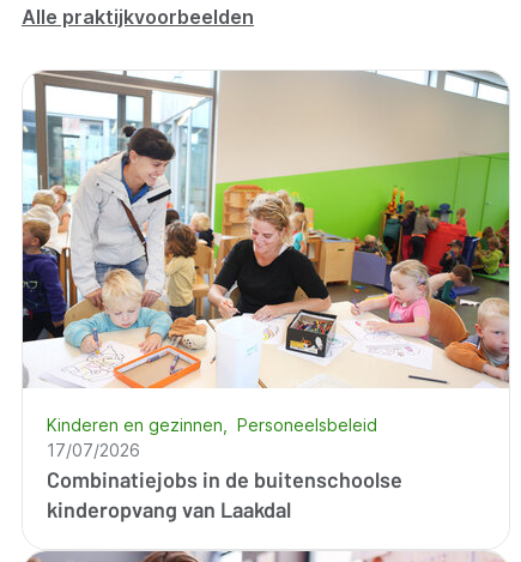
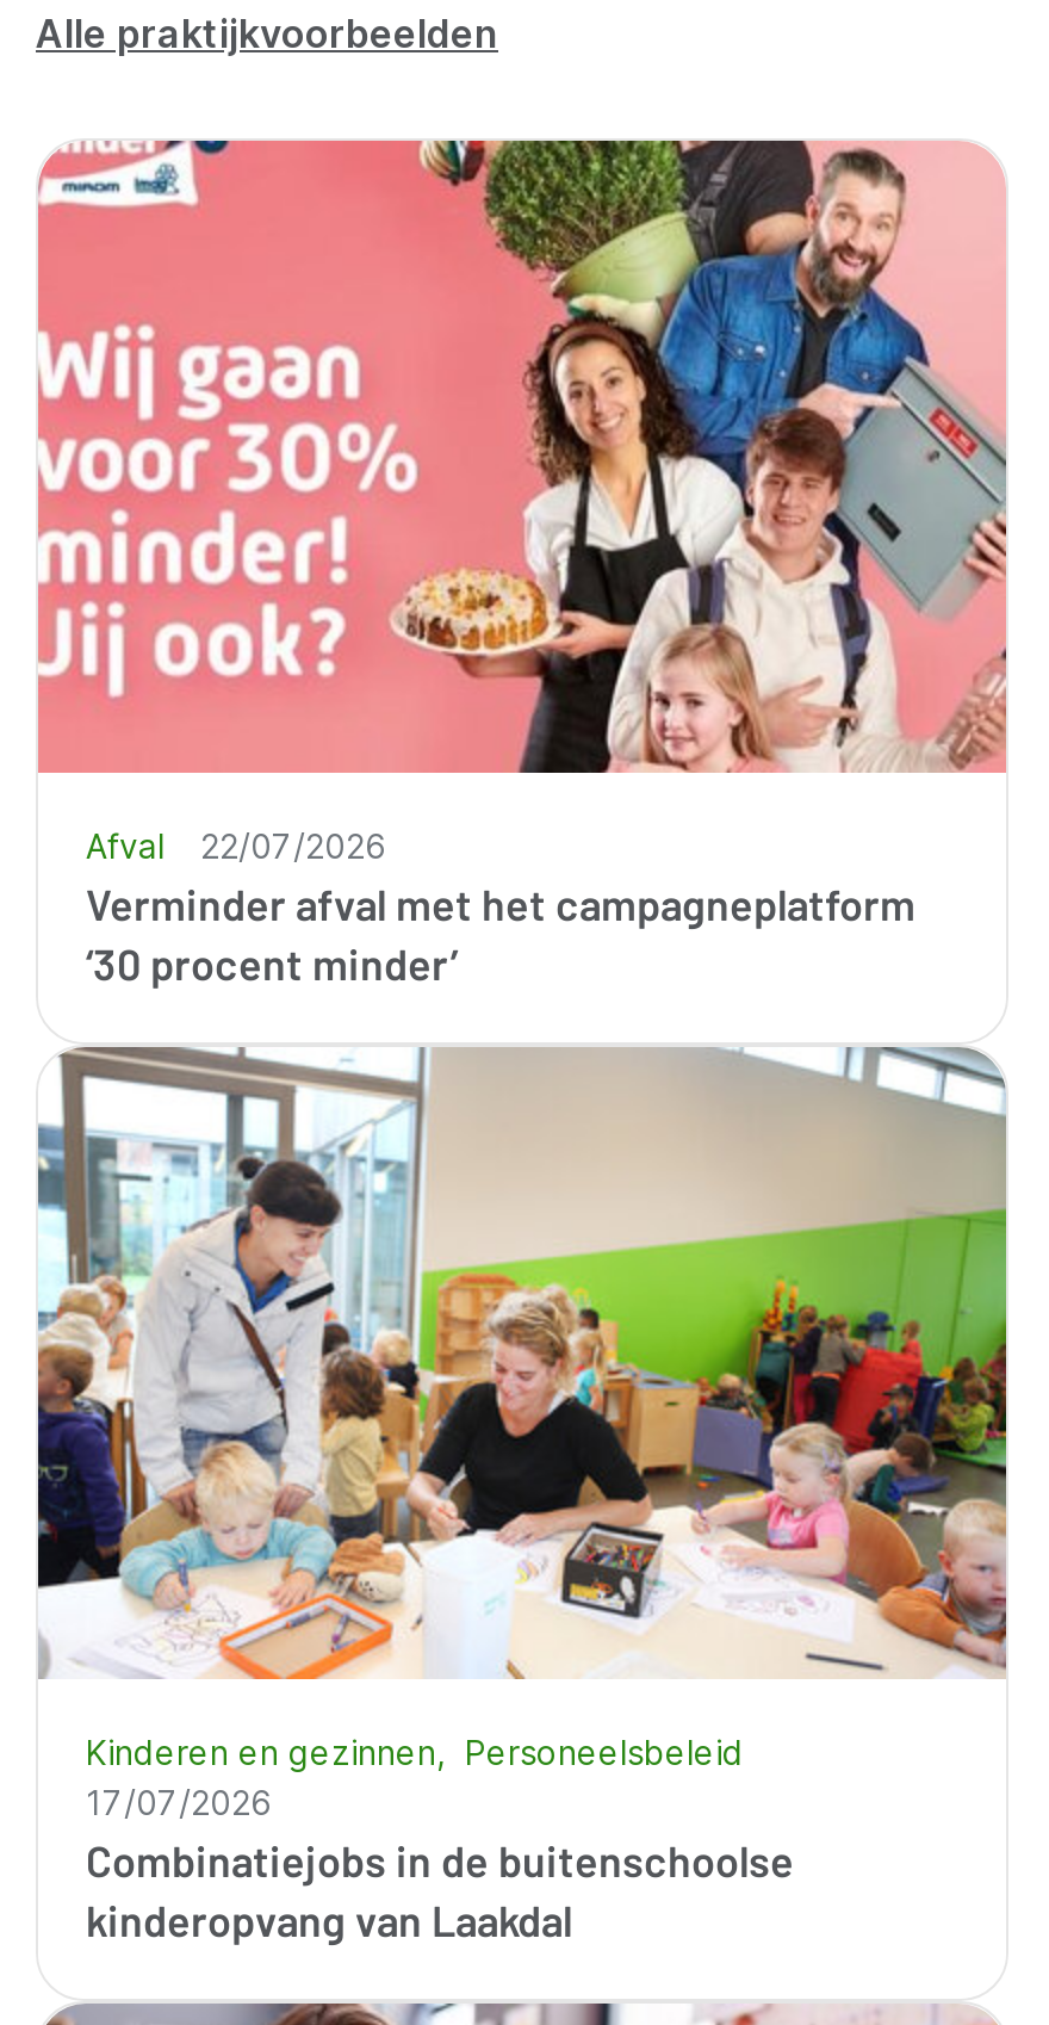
+ [image]
+ Afval
+ 22/07/2026

+ Verminder afval met het campagneplatform
+ ‘30 procent minder’
